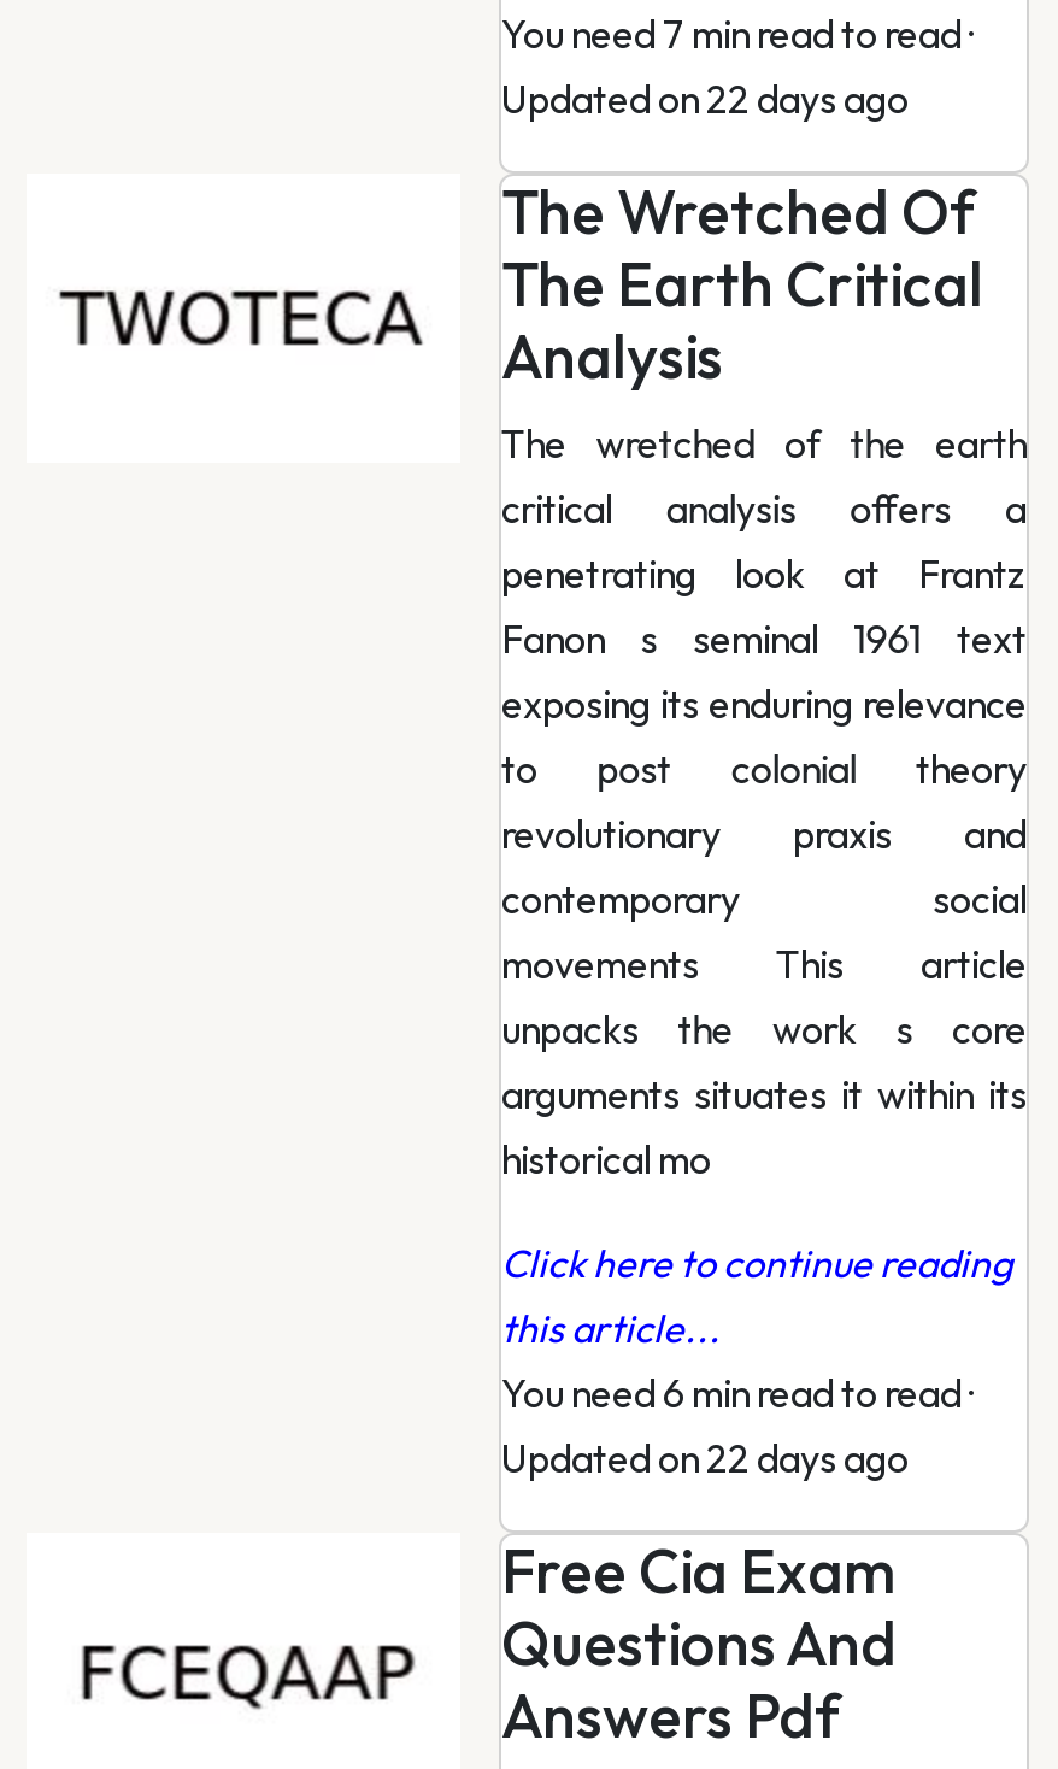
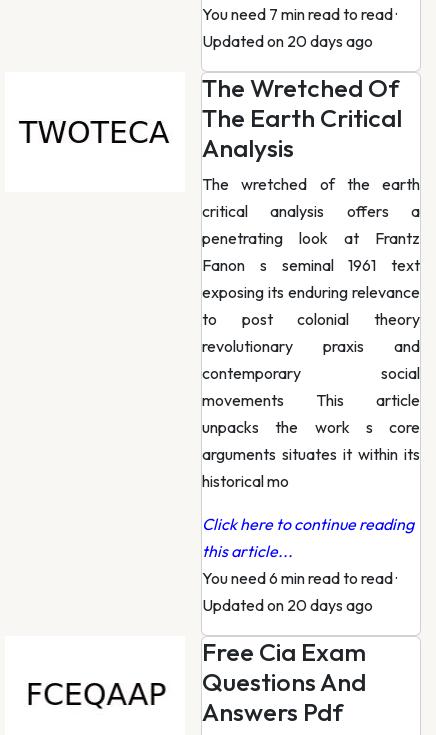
- Updated on 22 days ago
+ Updated on 20 days ago

- Updated on 22 days ago
+ Updated on 20 days ago
